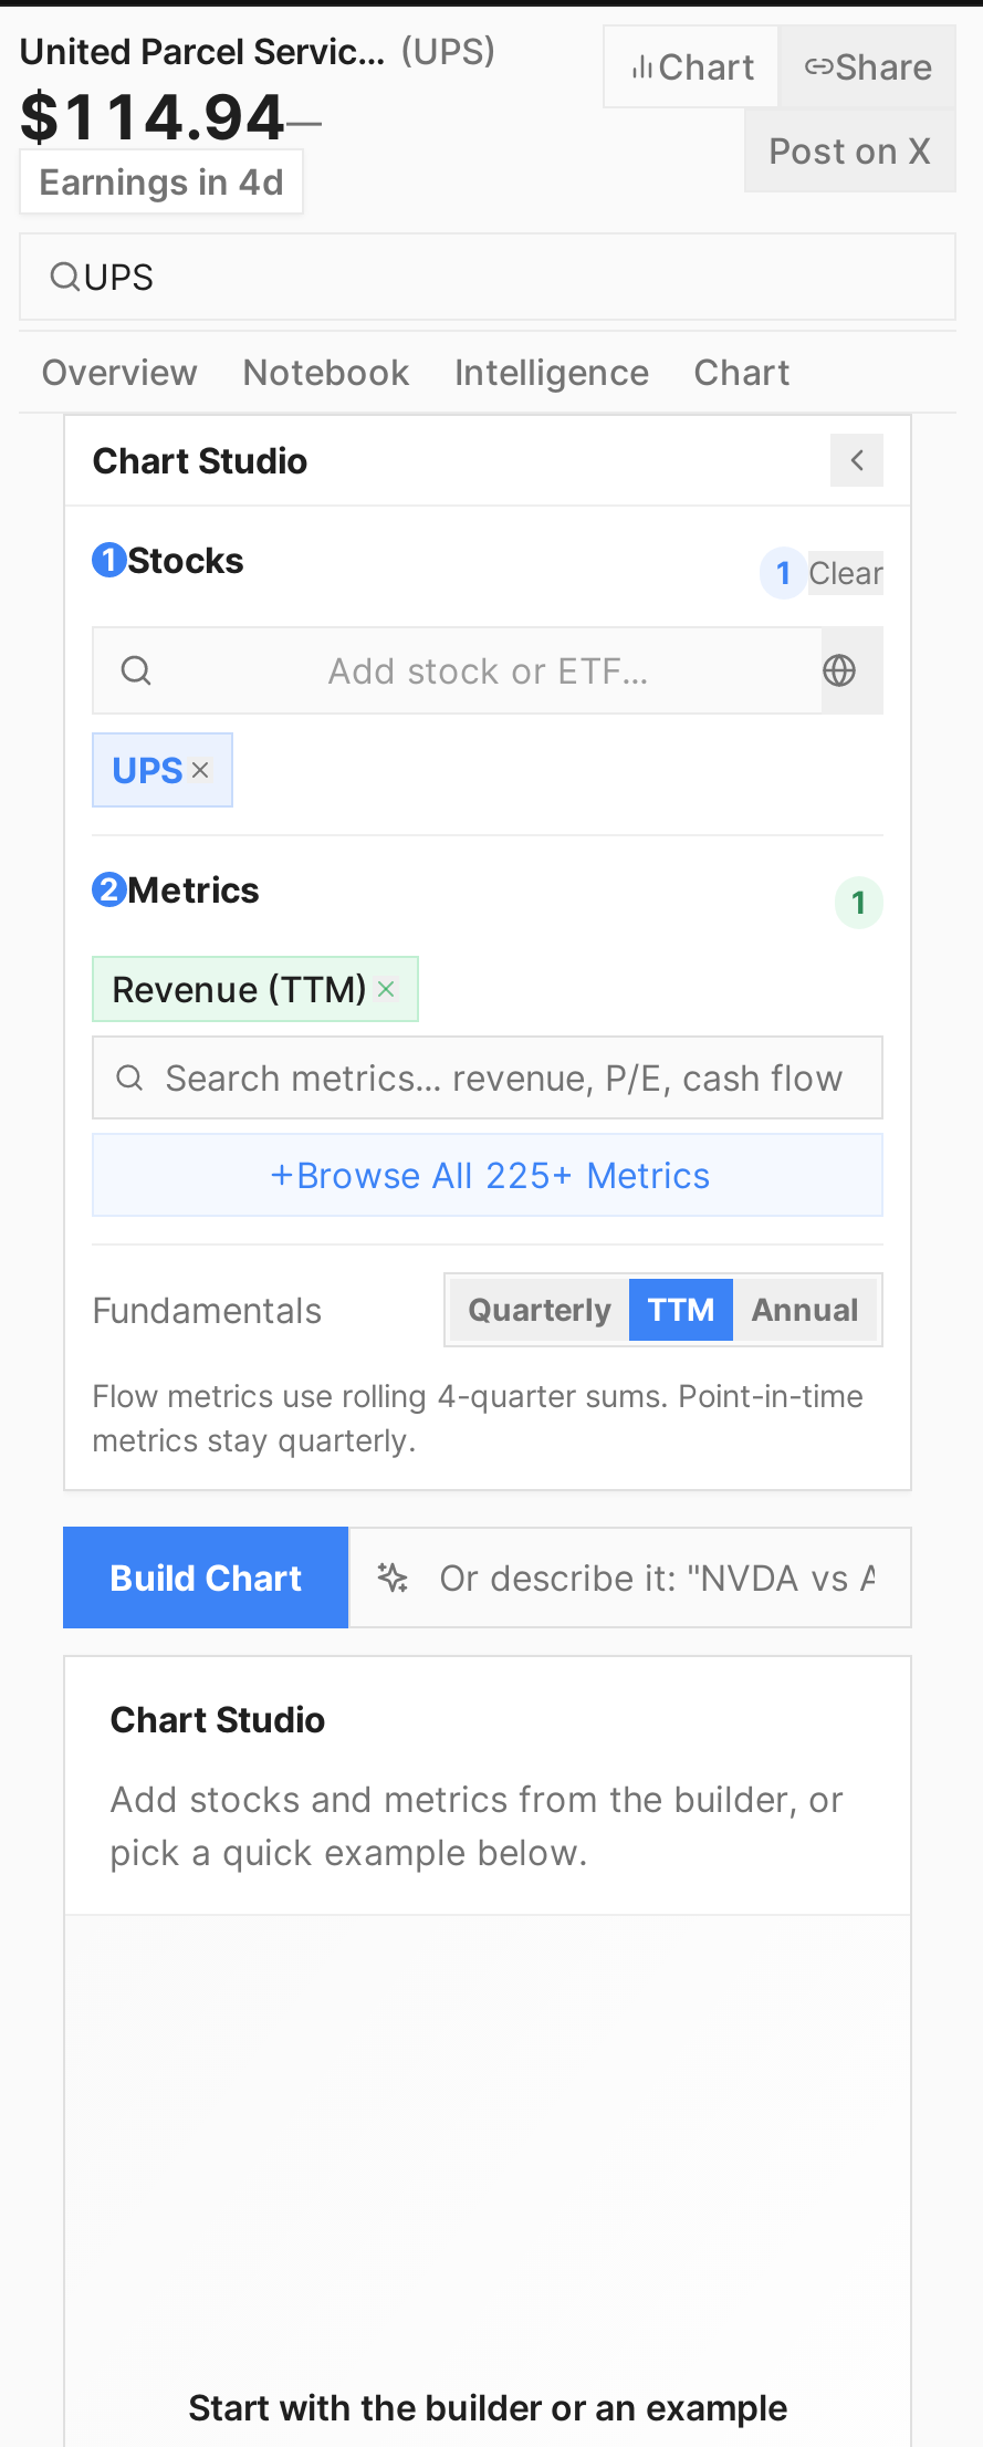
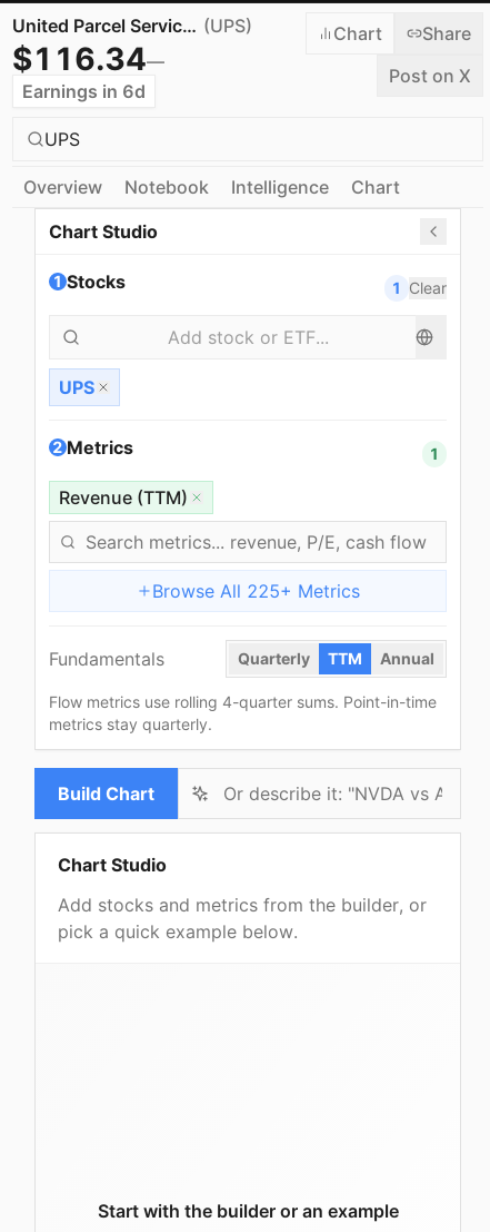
- $114.94—
+ $116.34—

- Earnings in 4d
+ Earnings in 6d
